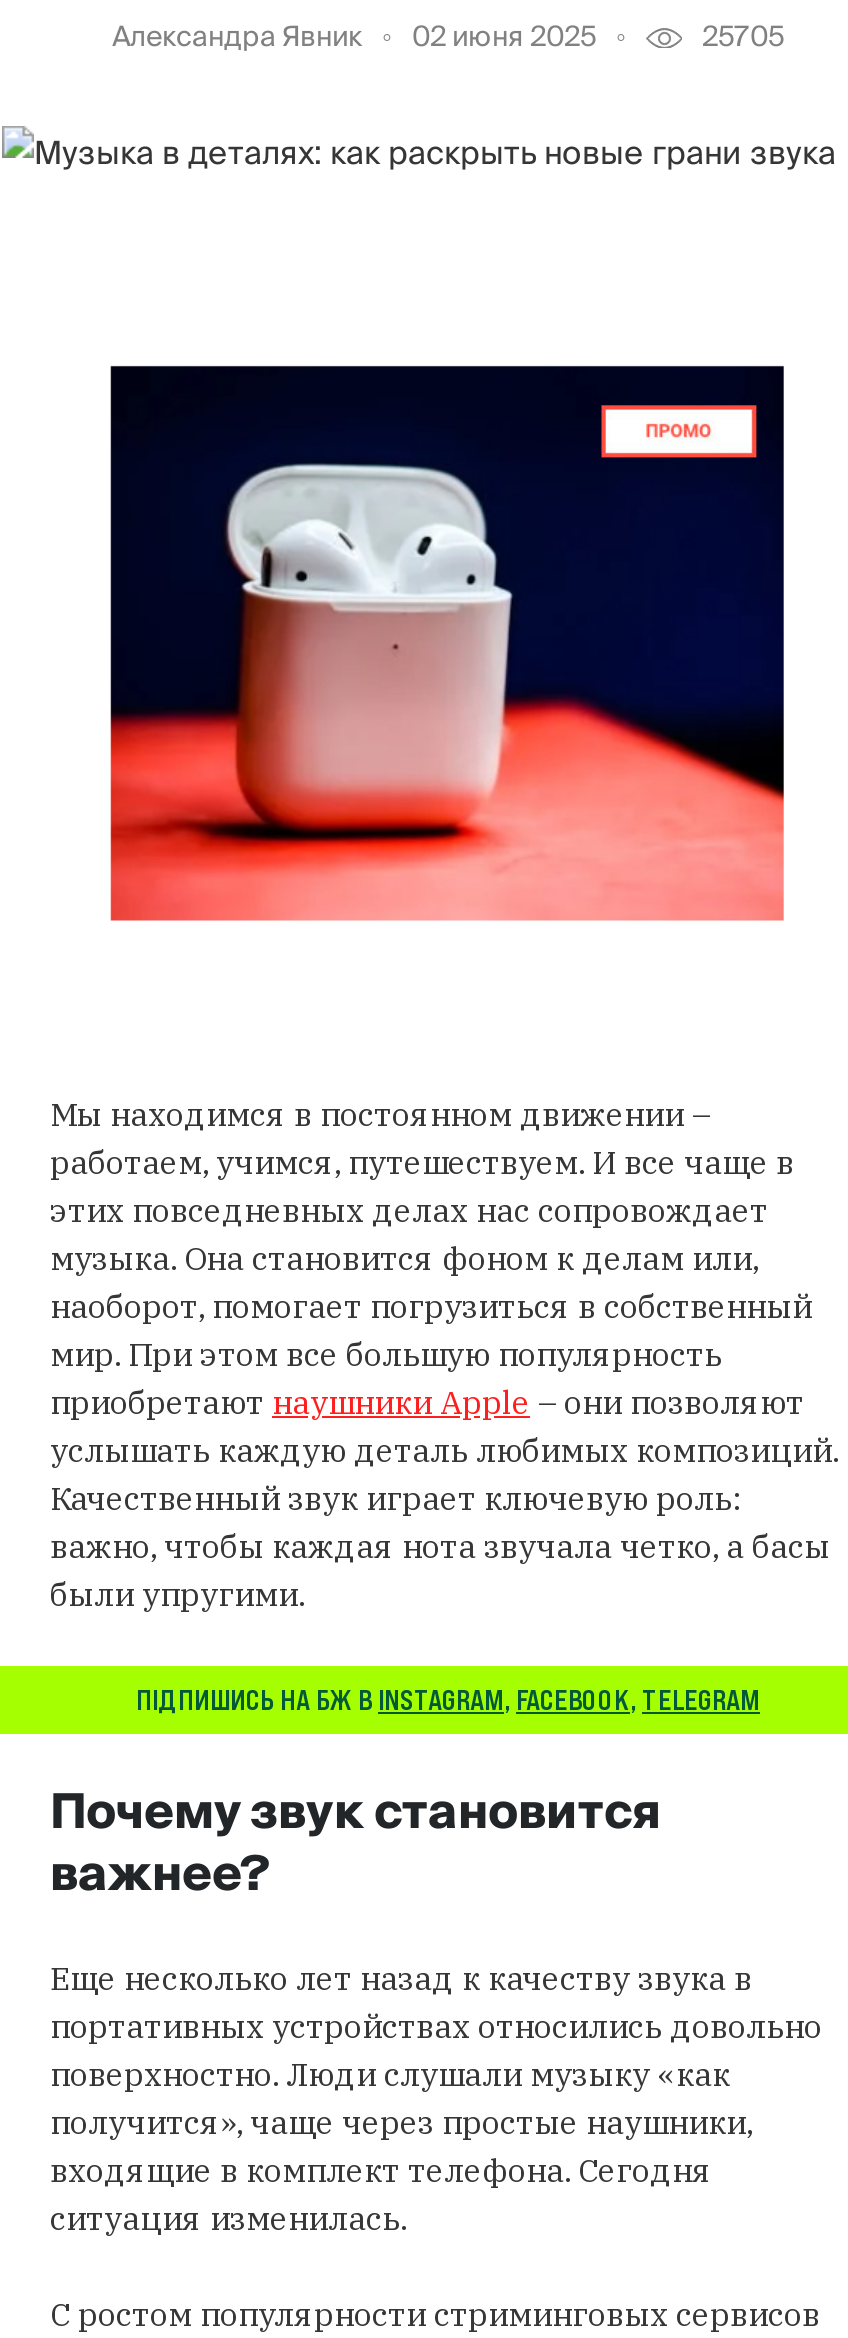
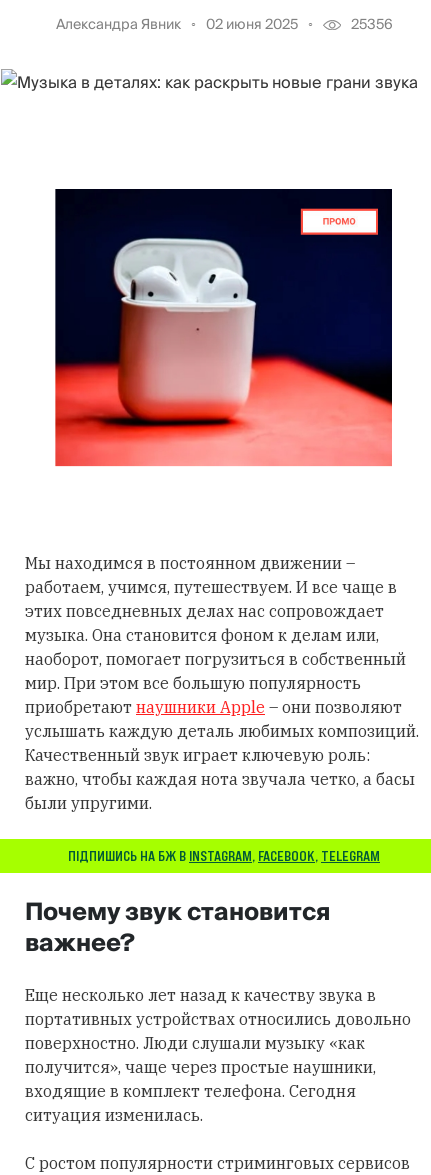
- 25705
+ 25356
